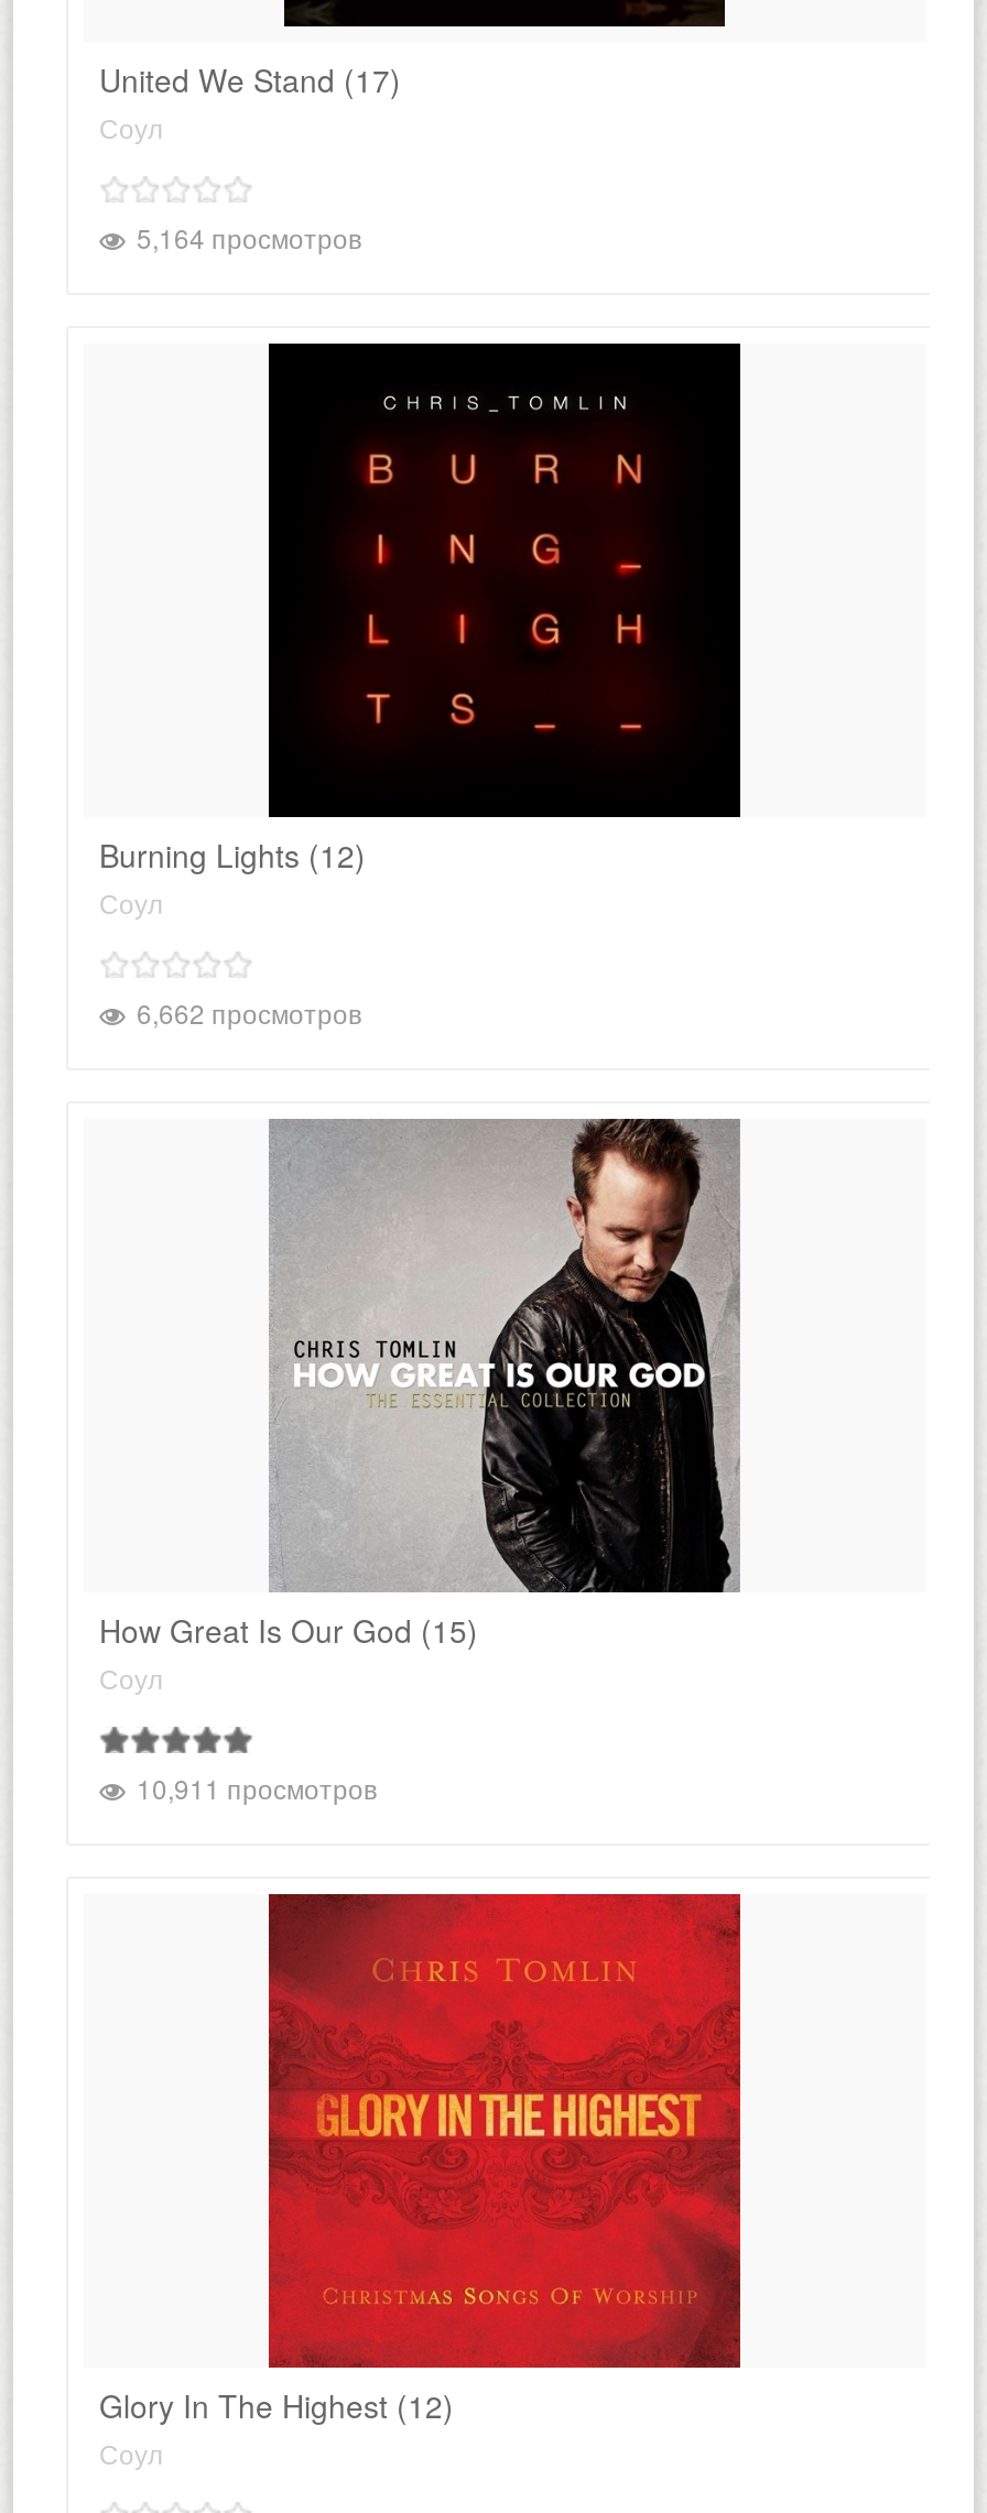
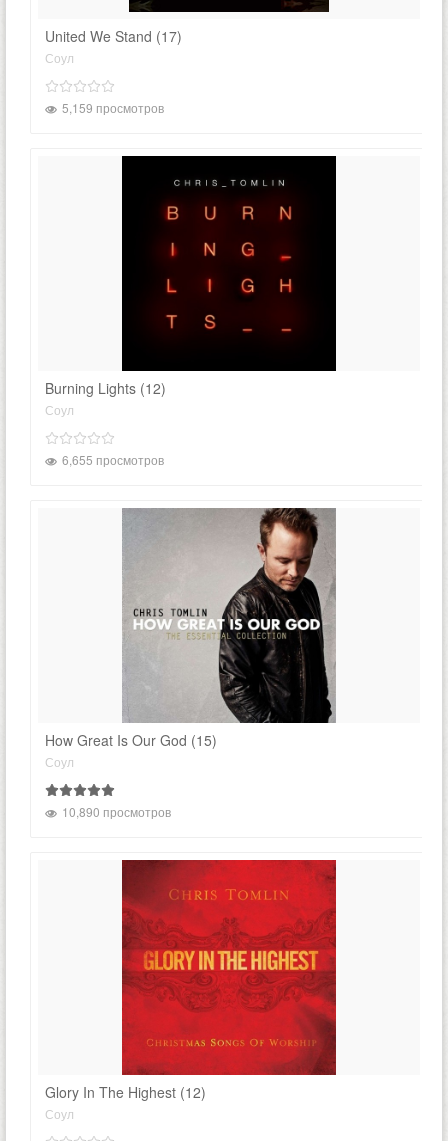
- 5,164 просмотров
+ 5,159 просмотров

- 6,662 просмотров
+ 6,655 просмотров

- 10,911 просмотров
+ 10,890 просмотров
